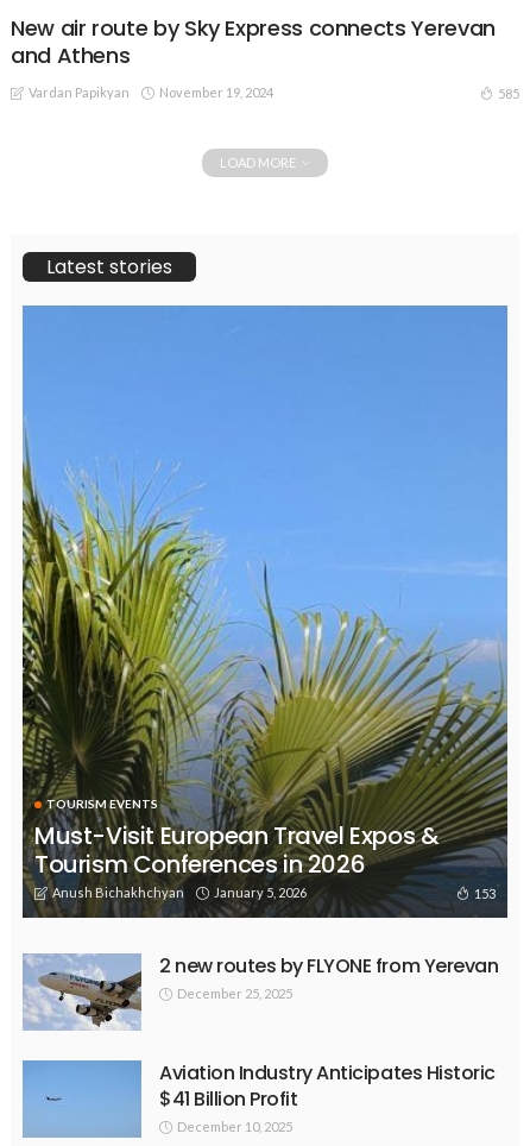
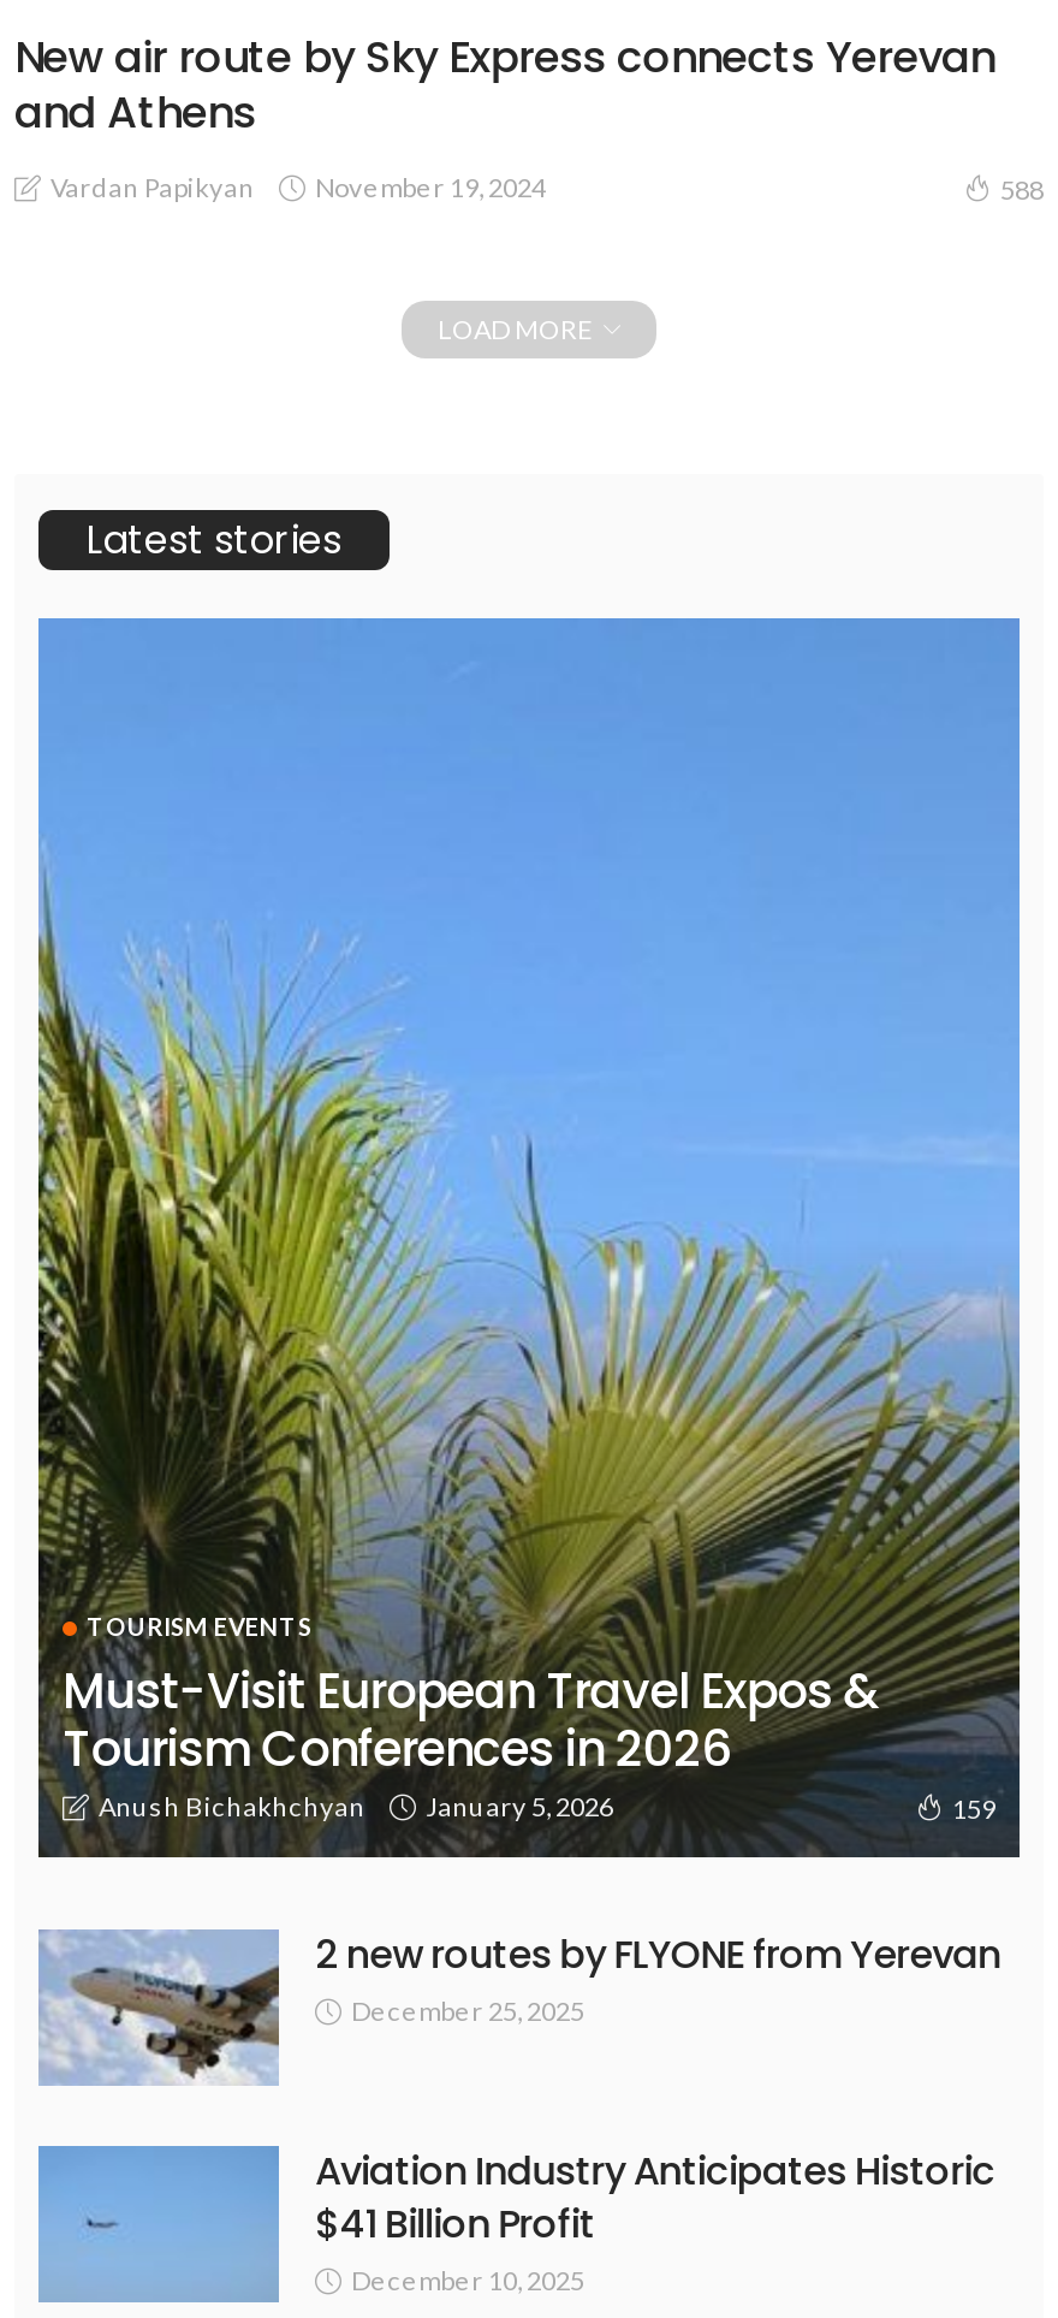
- 585
+ 588

- 153
+ 159
